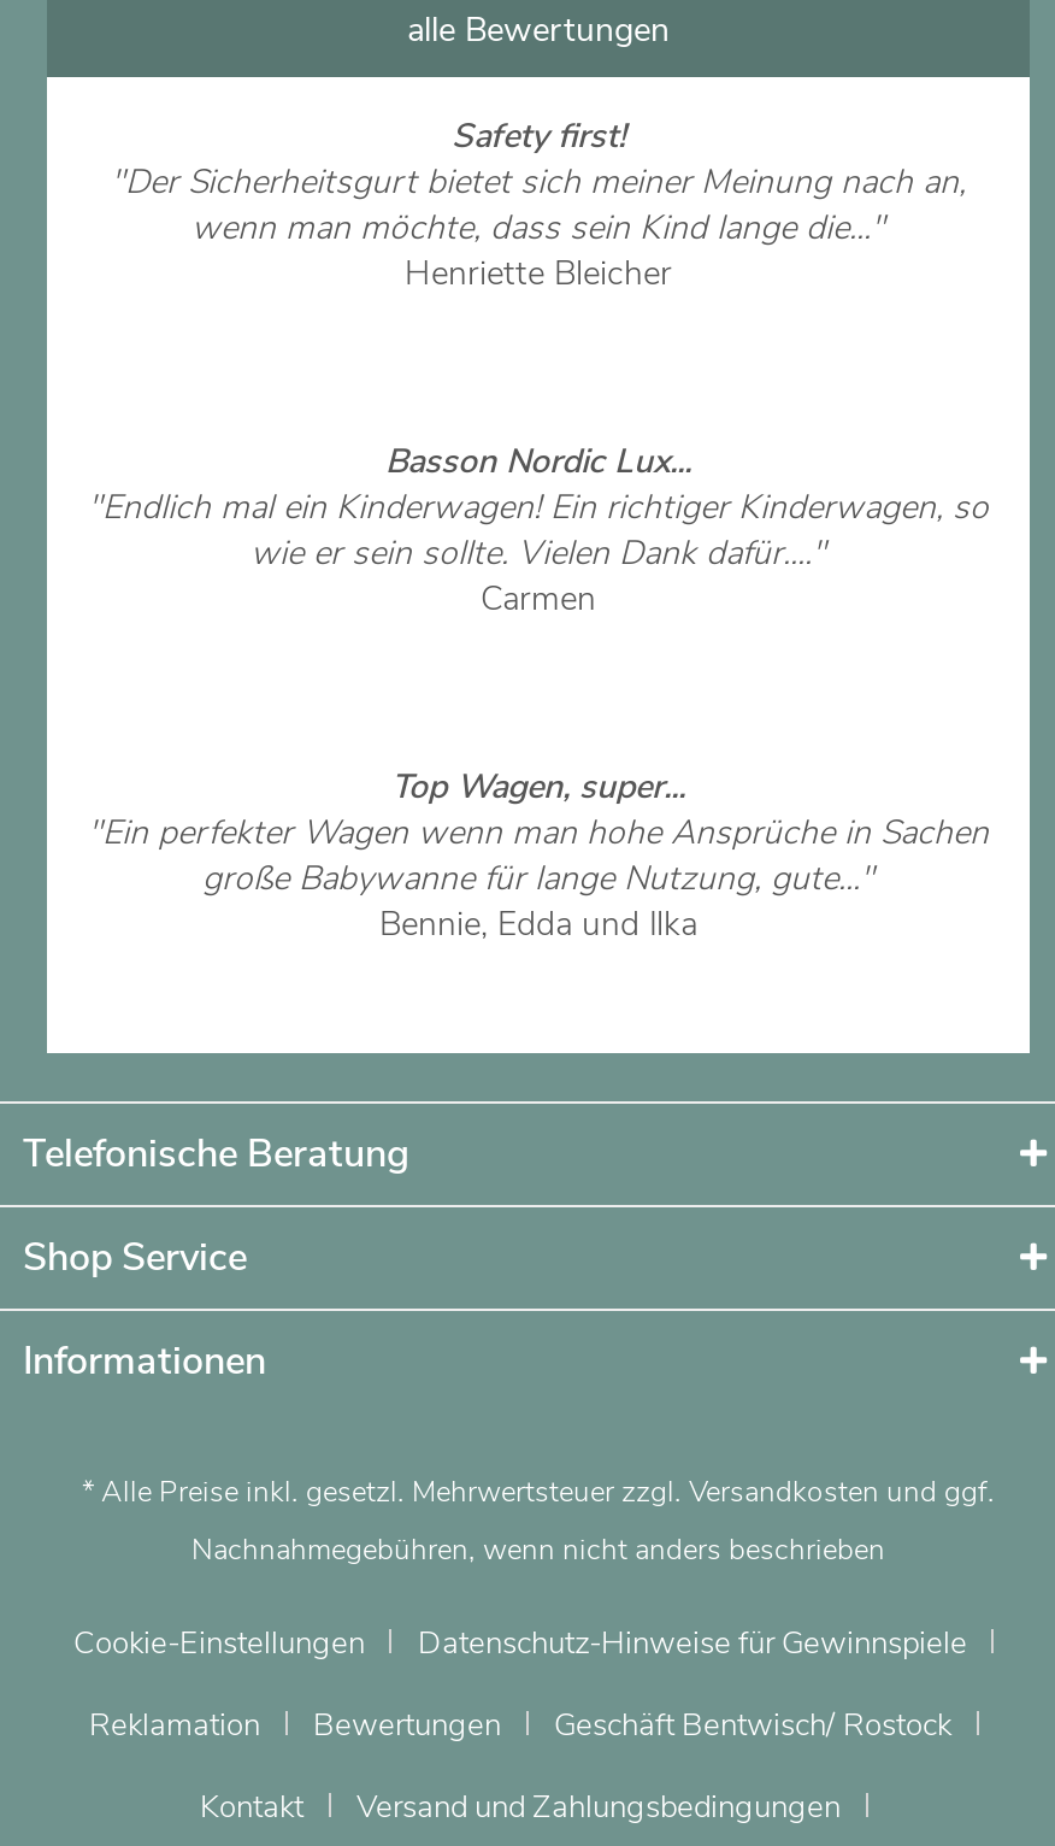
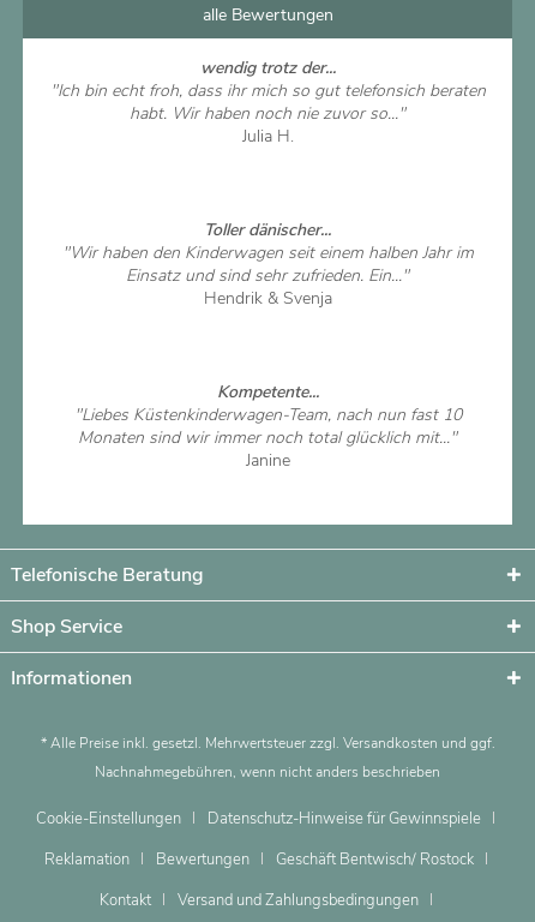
- Safety first!
- "Der Sicherheitsgurt bietet sich meiner Meinung nach an,
- wenn man möchte, dass sein Kind lange die..."
- Henriette Bleicher
+ wendig trotz der...
+ "Ich bin echt froh, dass ihr mich so gut telefonsich beraten
+ habt. Wir haben noch nie zuvor so..."
+ Julia H.

- Basson Nordic Lux...
- "Endlich mal ein Kinderwagen! Ein richtiger Kinderwagen, so
- wie er sein sollte. Vielen Dank dafür...."
- Carmen
+ Toller dänischer...
+ "Wir haben den Kinderwagen seit einem halben Jahr im
+ Einsatz und sind sehr zufrieden. Ein..."
+ Hendrik & Svenja

- Top Wagen, super...
- "Ein perfekter Wagen wenn man hohe Ansprüche in Sachen
- große Babywanne für lange Nutzung, gute..."
- Bennie, Edda und Ilka
+ Kompetente...
+ "Liebes Küstenkinderwagen-Team, nach nun fast 10
+ Monaten sind wir immer noch total glücklich mit..."
+ Janine
